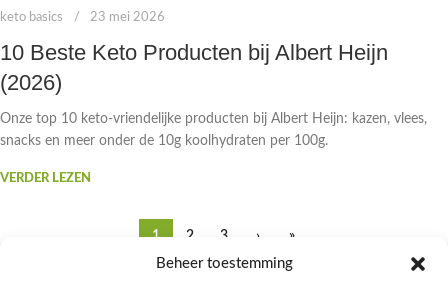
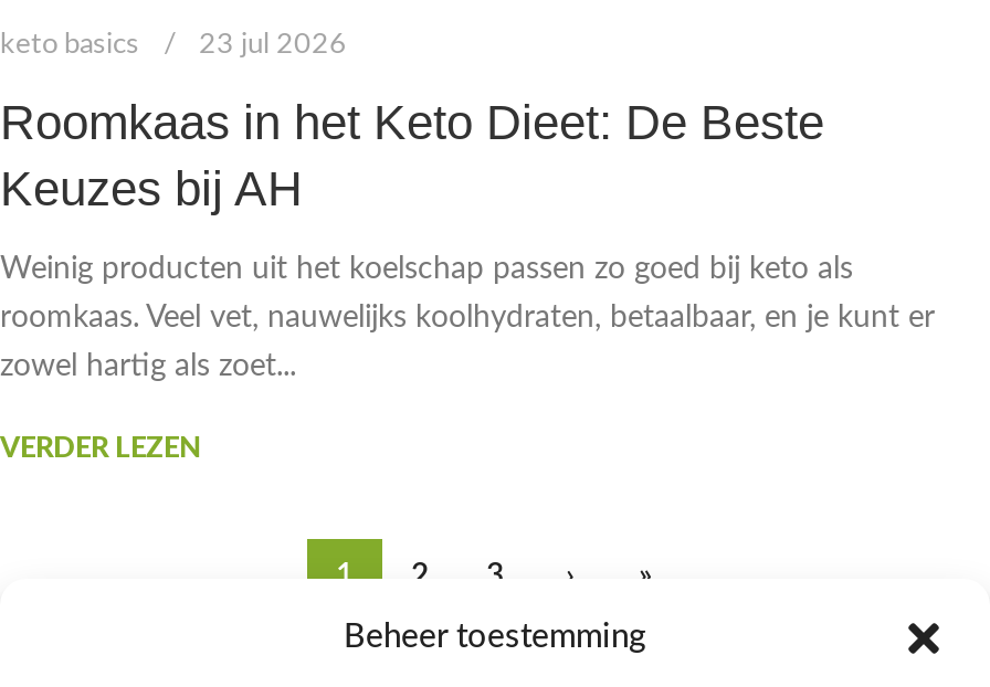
- 23 mei 2026
- 10 Beste Keto Producten bij Albert Heijn
- (2026)
- Onze top 10 keto-vriendelijke producten bij Albert Heijn: kazen, vlees,
- snacks en meer onder de 10g koolhydraten per 100g.
+ 23 jul 2026
+ Roomkaas in het Keto Dieet: De Beste
+ Keuzes bij AH
+ Weinig producten uit het koelschap passen zo goed bij keto als
+ roomkaas. Veel vet, nauwelijks koolhydraten, betaalbaar, en je kunt er
+ zowel hartig als zoet...
